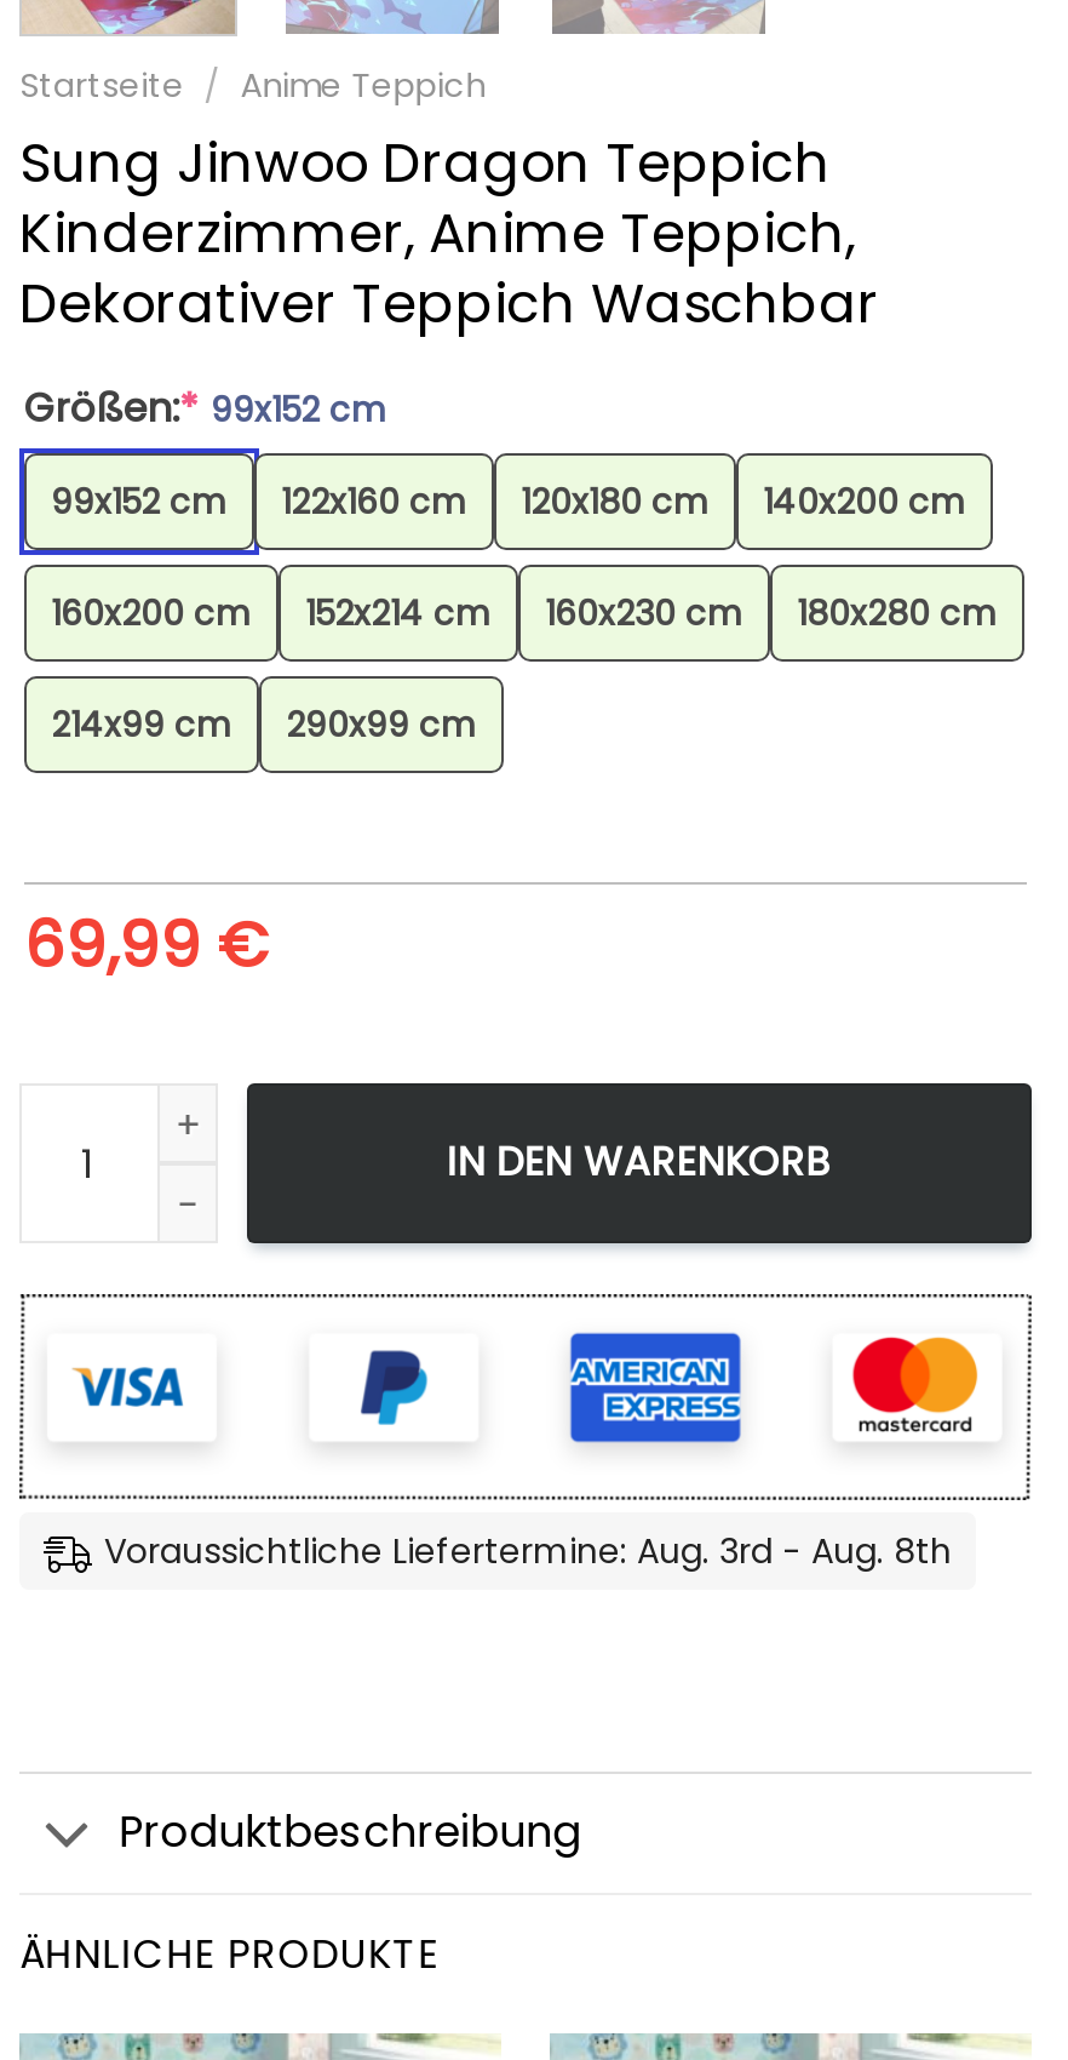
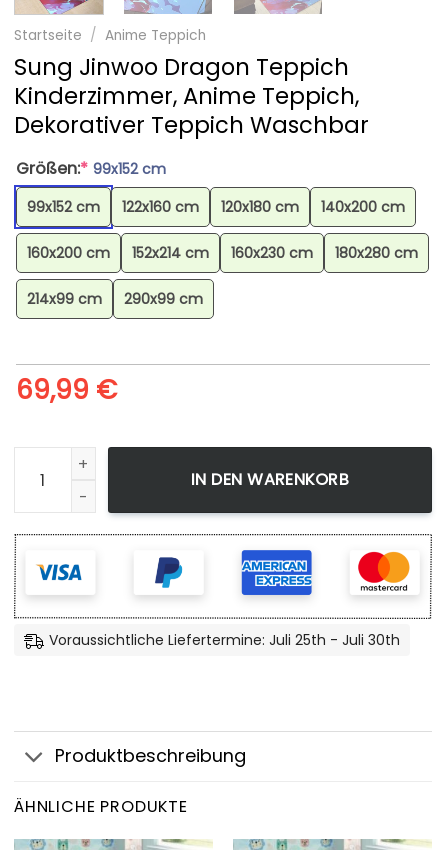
- Voraussichtliche Liefertermine: Aug. 3rd - Aug. 8th
+ Voraussichtliche Liefertermine: Juli 25th - Juli 30th
